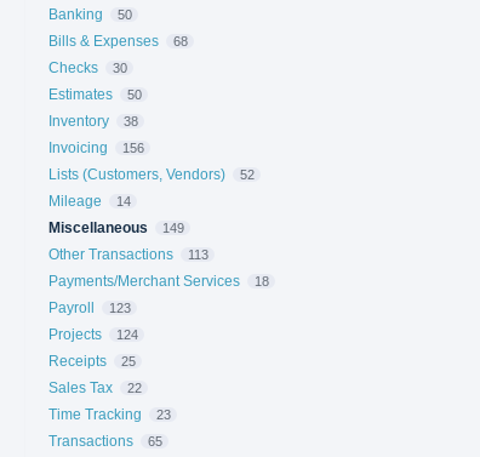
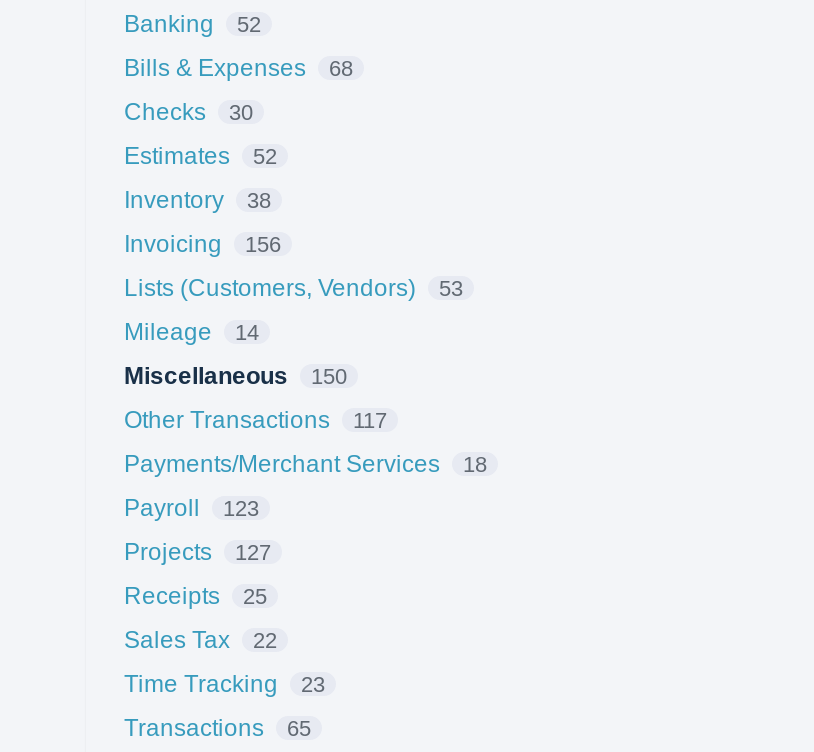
- Banking 50
+ Banking 52

- Estimates 50
+ Estimates 52

- Lists (Customers, Vendors) 52
+ Lists (Customers, Vendors) 53

- Miscellaneous 149
+ Miscellaneous 150

- Other Transactions 113
+ Other Transactions 117

- Projects 124
+ Projects 127
